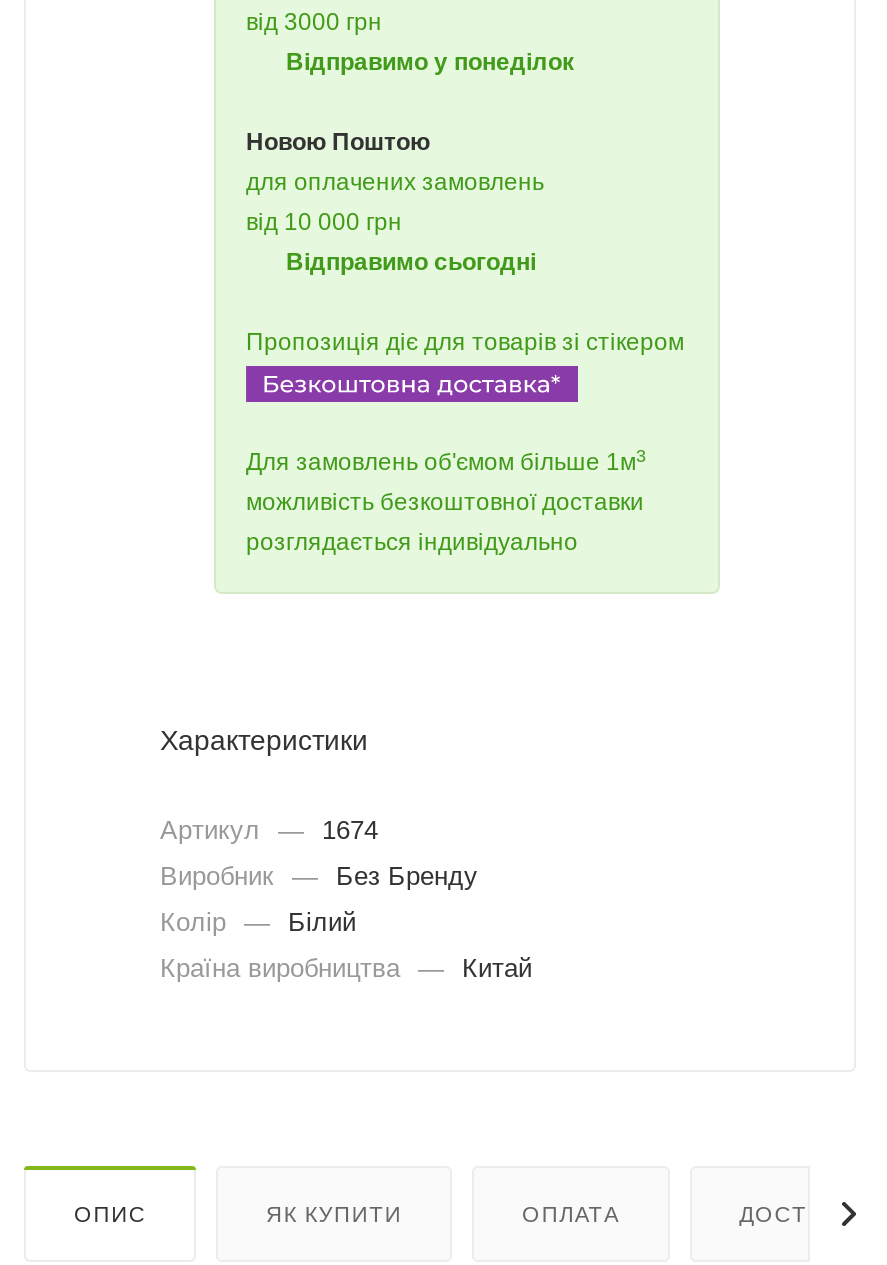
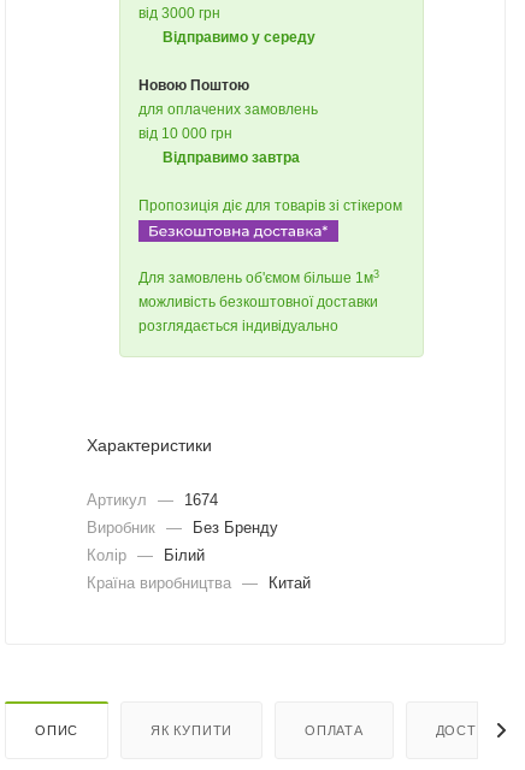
- Відправимо у понеділок
+ Відправимо у середу

- Відправимо сьогодні
+ Відправимо завтра
